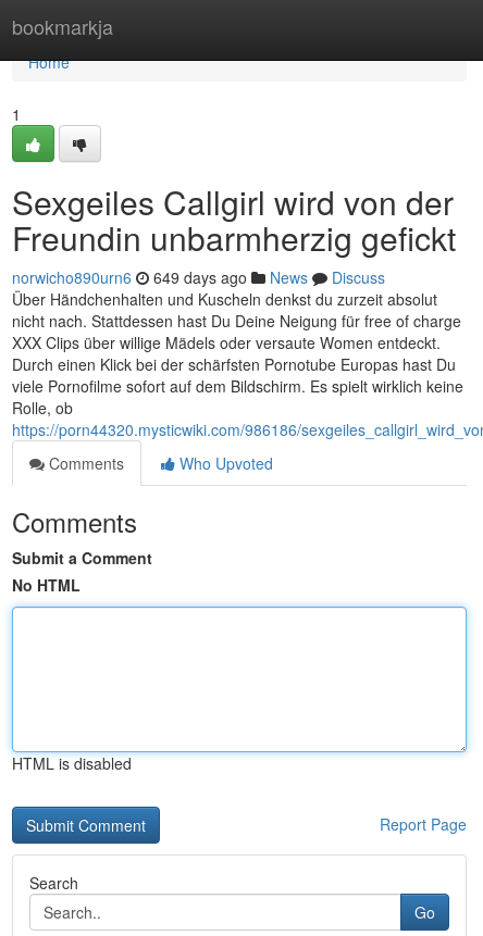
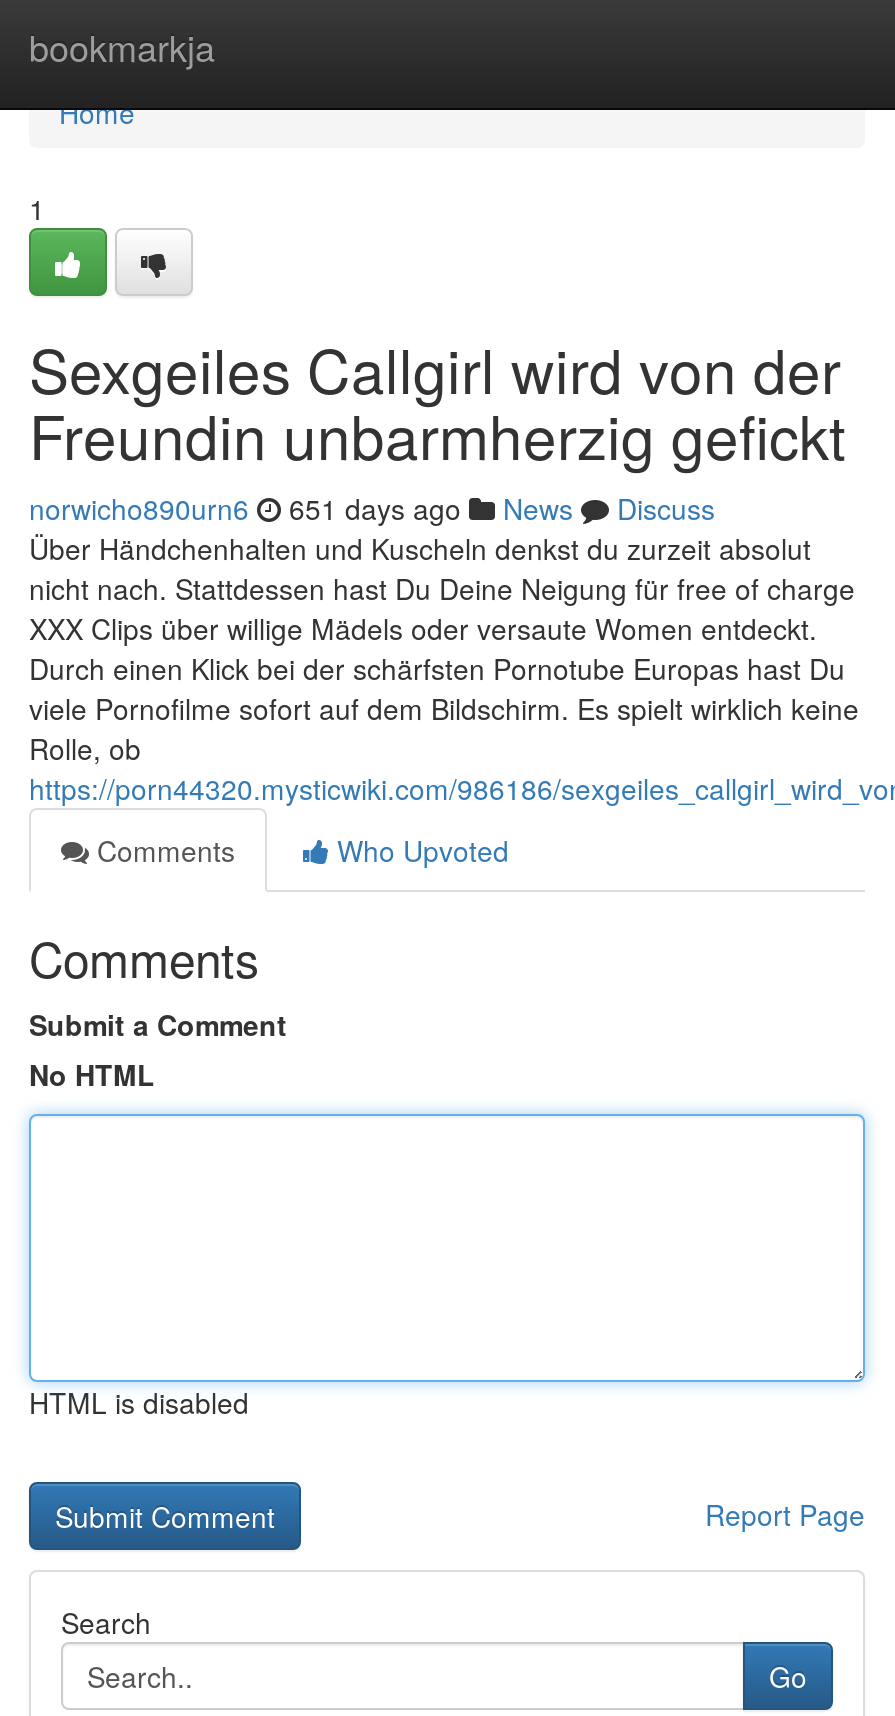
- norwicho890urn6 649 days ago News Discuss
+ norwicho890urn6 651 days ago News Discuss
